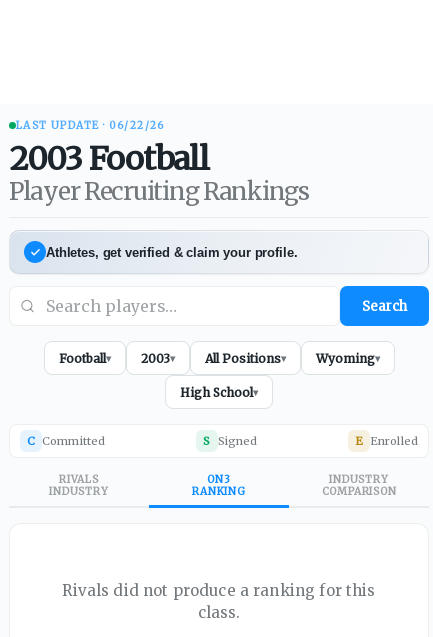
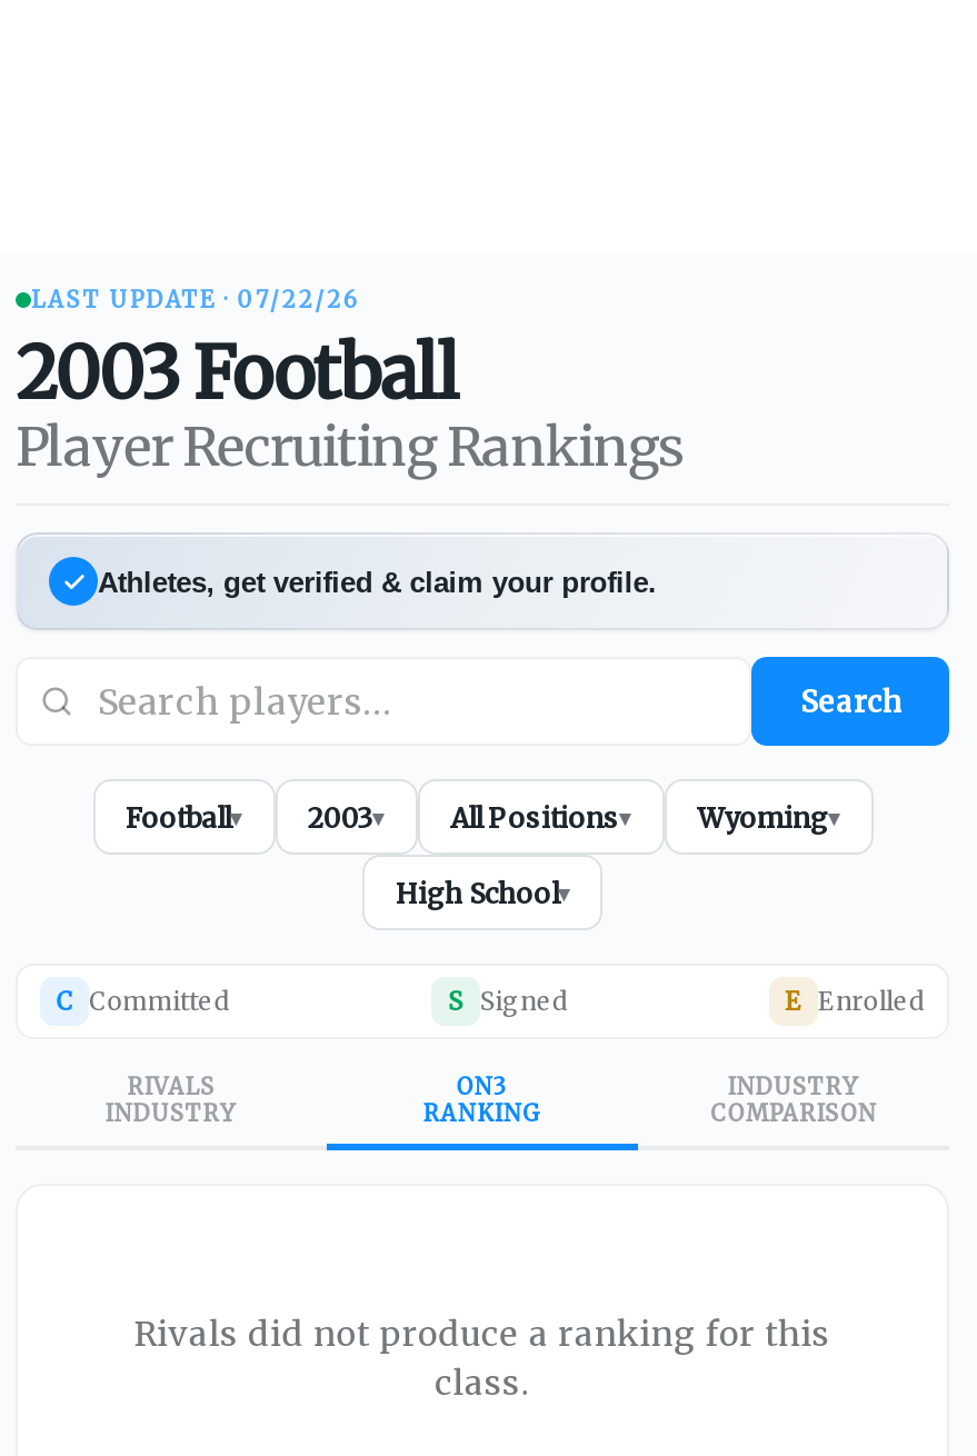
- LAST UPDATE · 06/22/26
+ LAST UPDATE · 07/22/26
